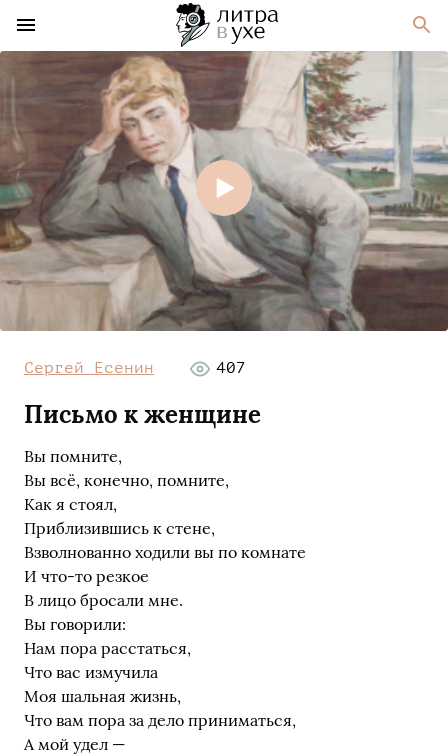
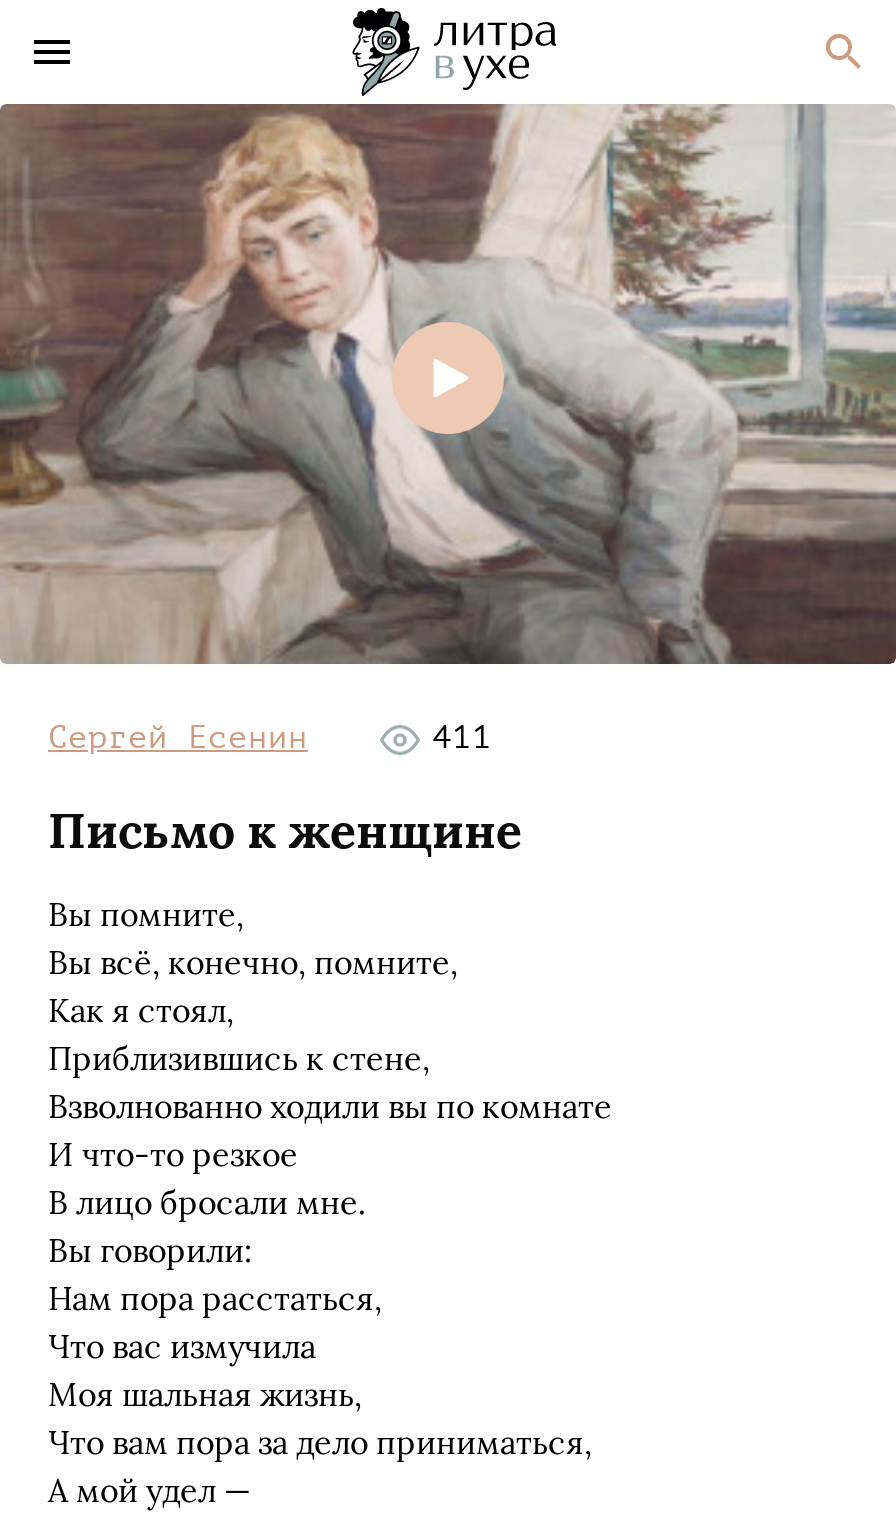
- 407
+ 411
